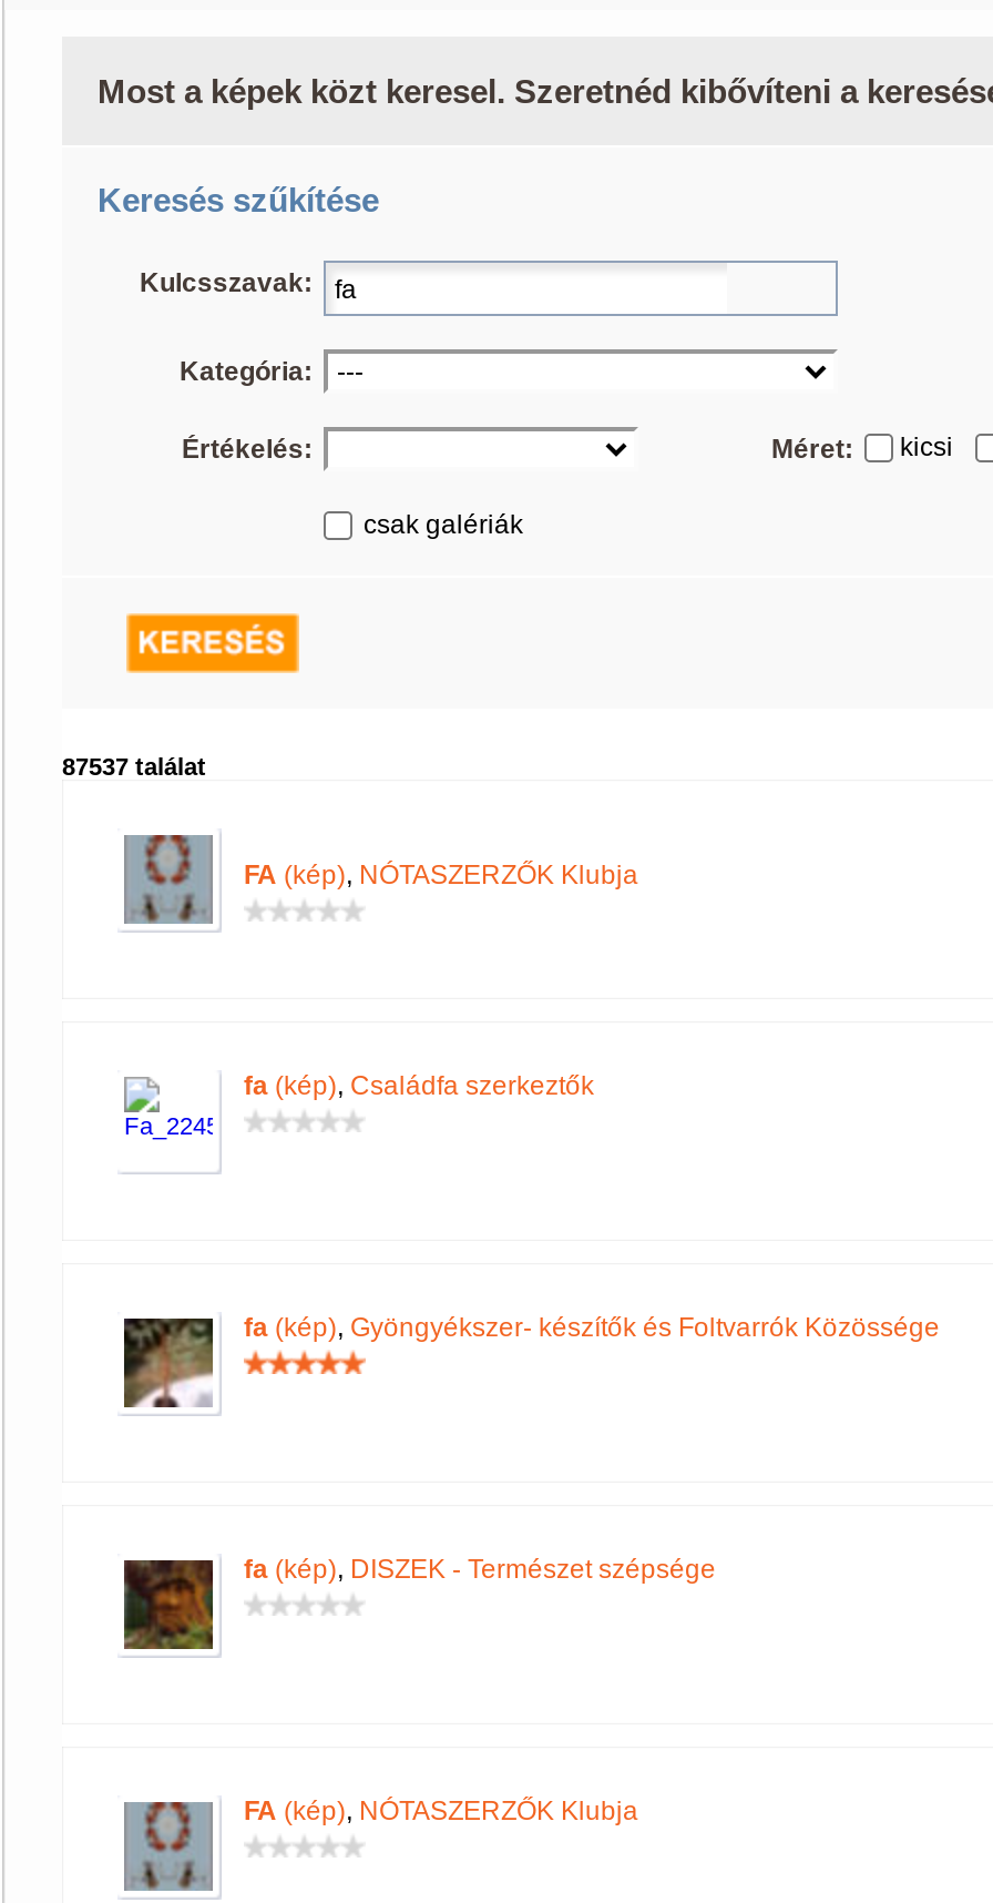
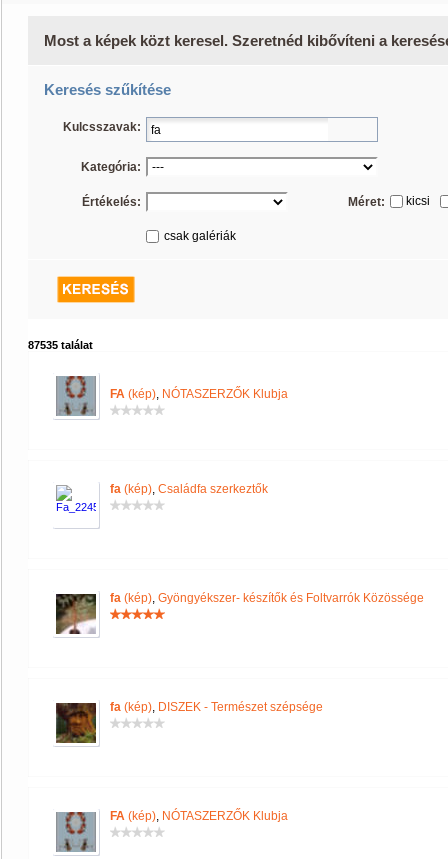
- 87537 találat
+ 87535 találat
